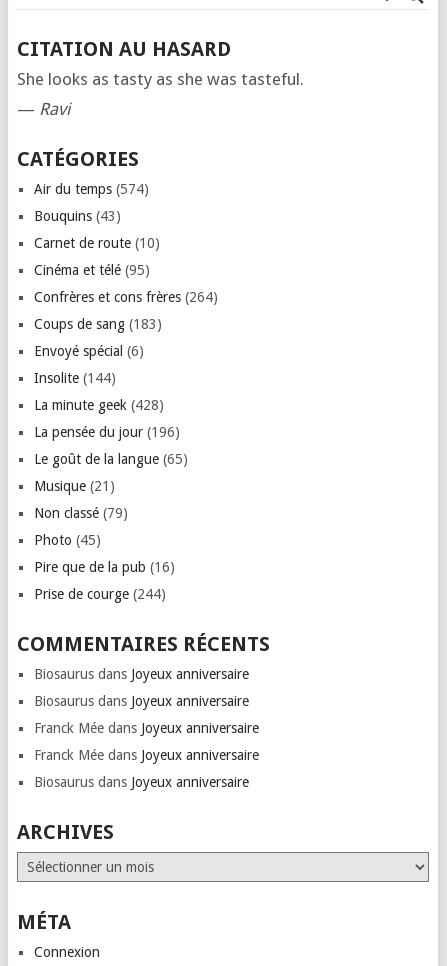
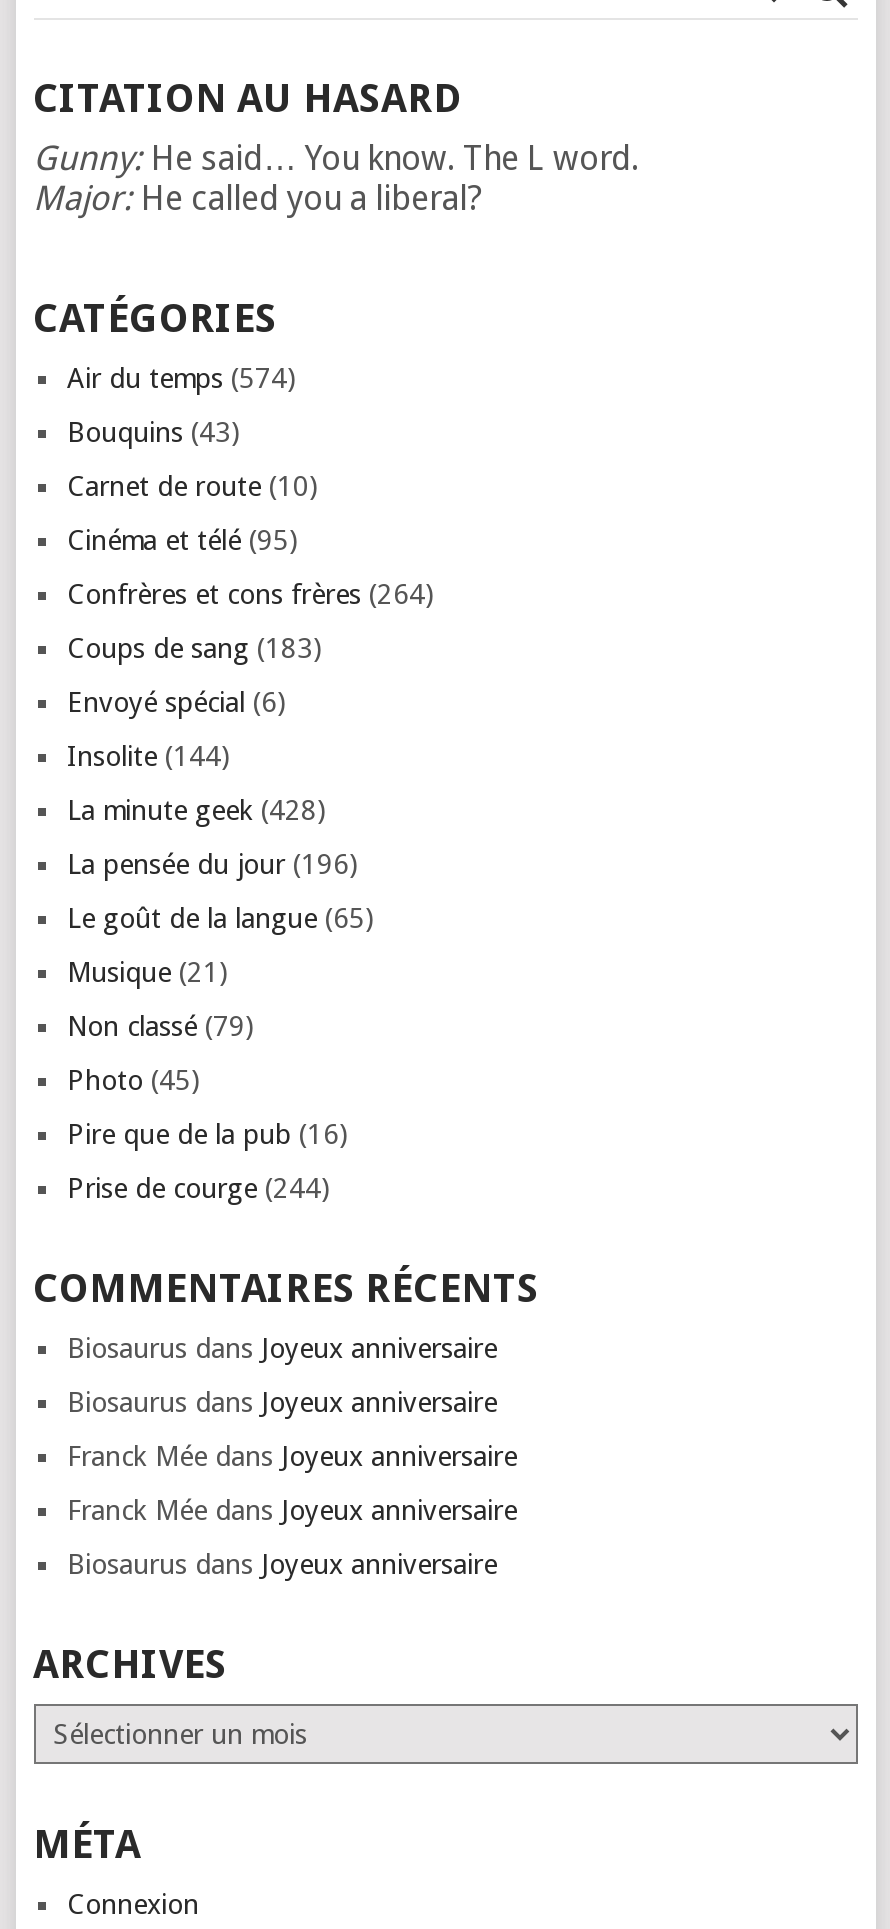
- She looks as tasty as she was tasteful.
- — Ravi
+ Gunny: He said… You know. The L word.
+ Major: He called you a liberal?
